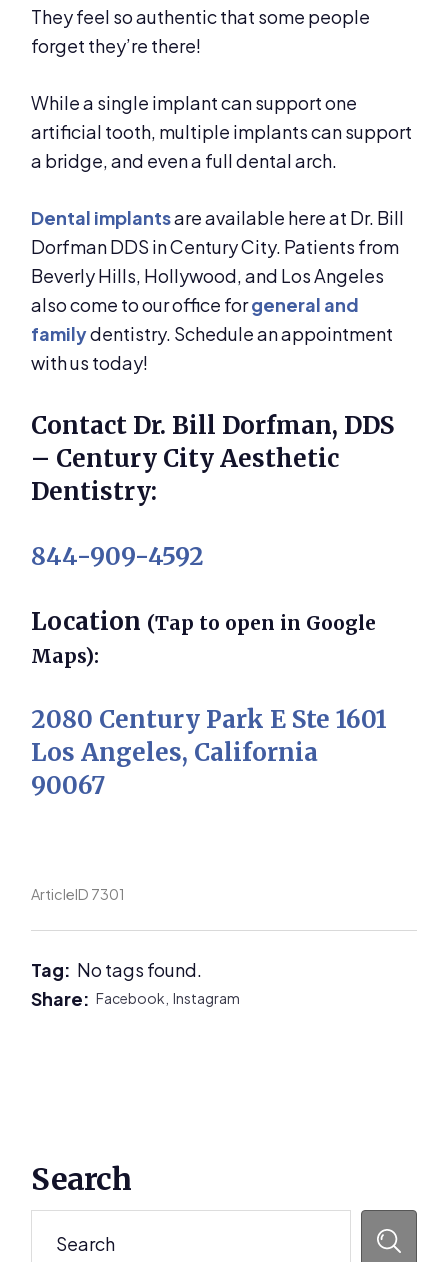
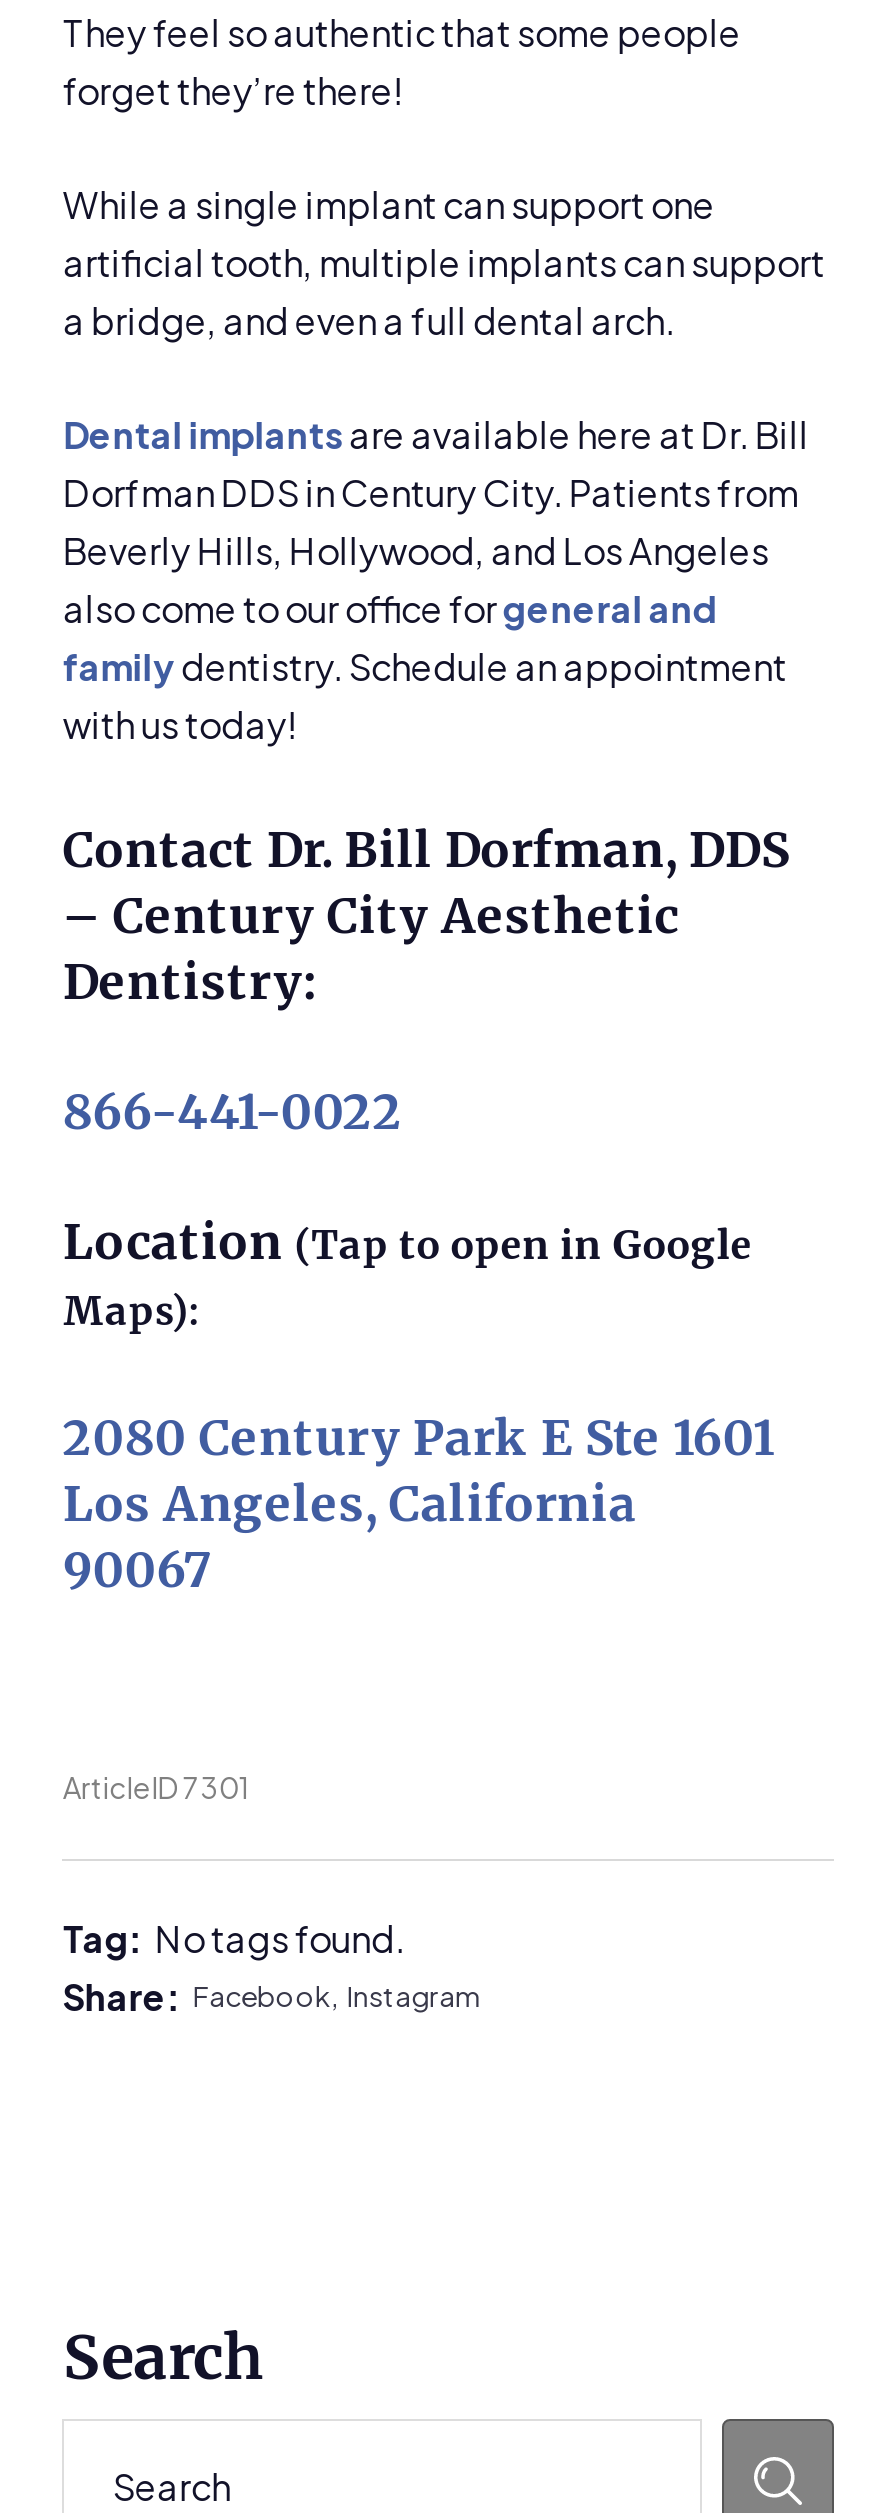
- 844-909-4592
+ 866-441-0022
